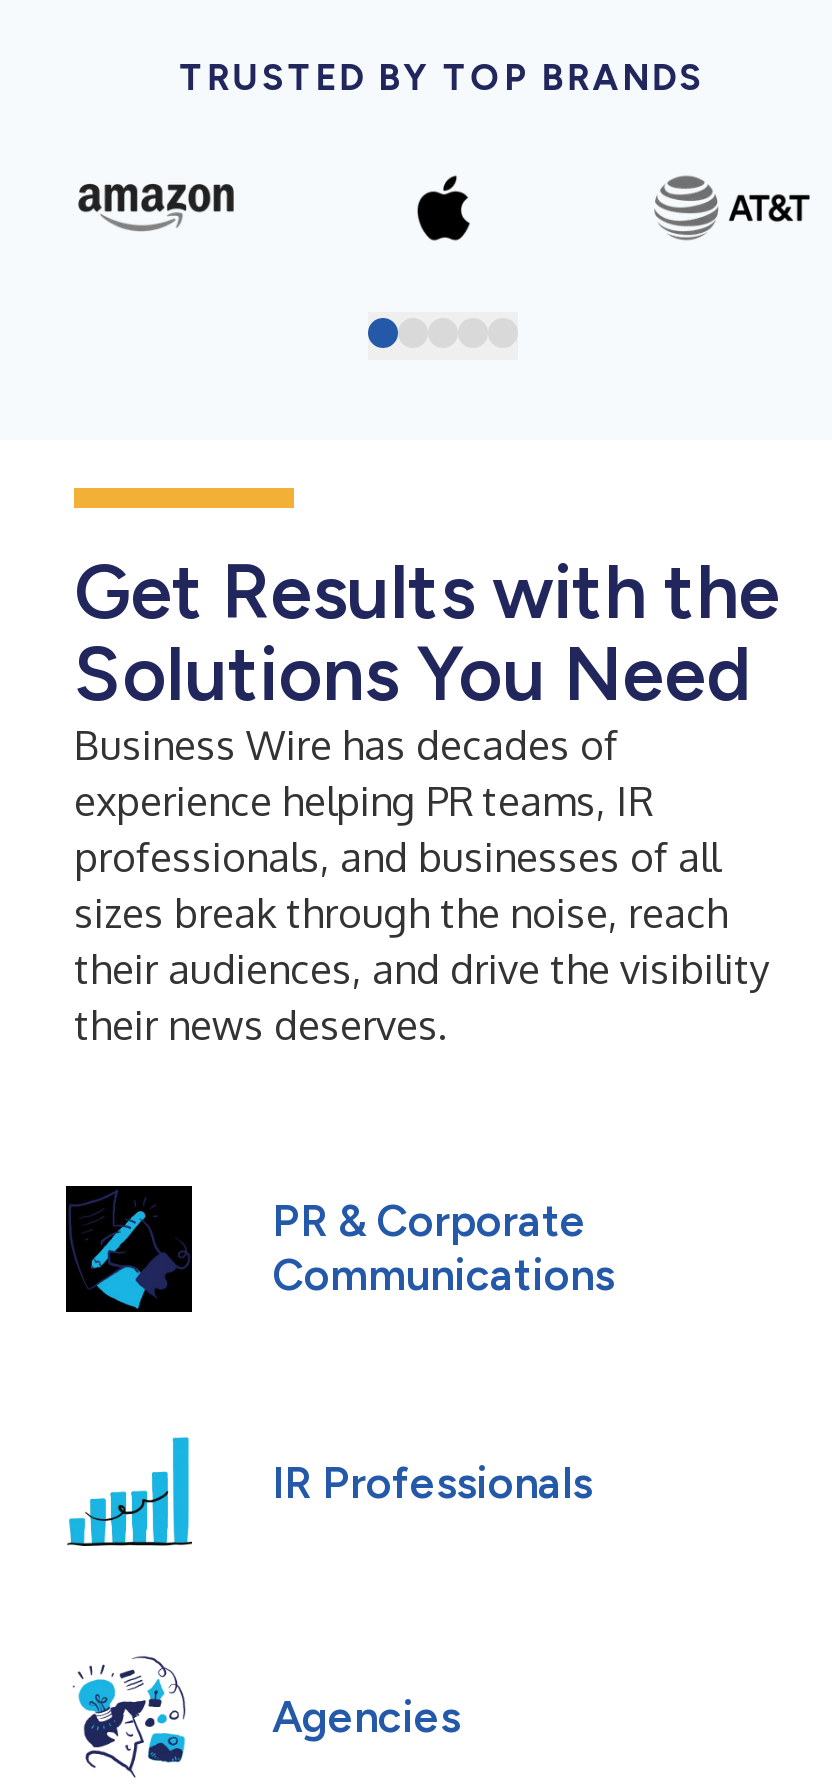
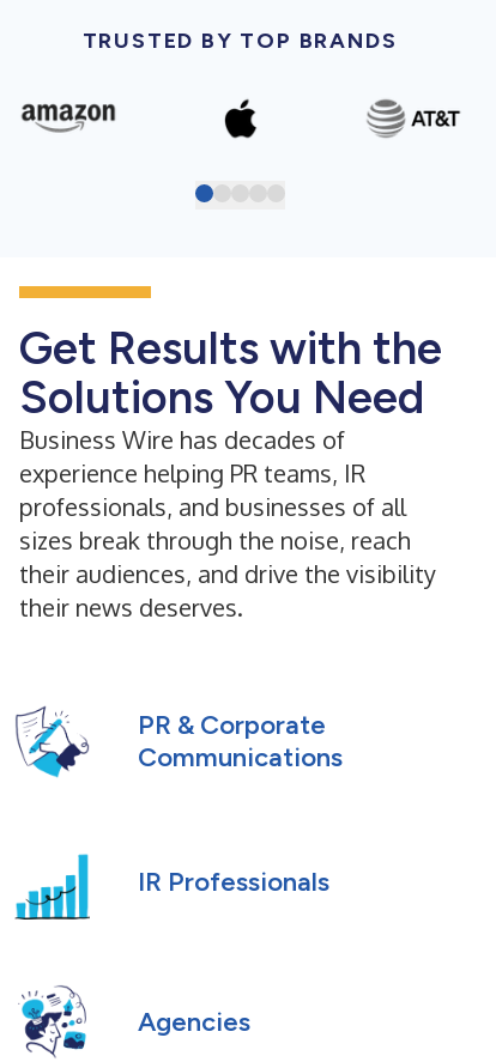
- [image]
+ [image]
